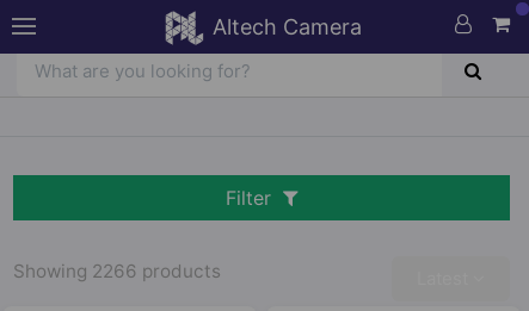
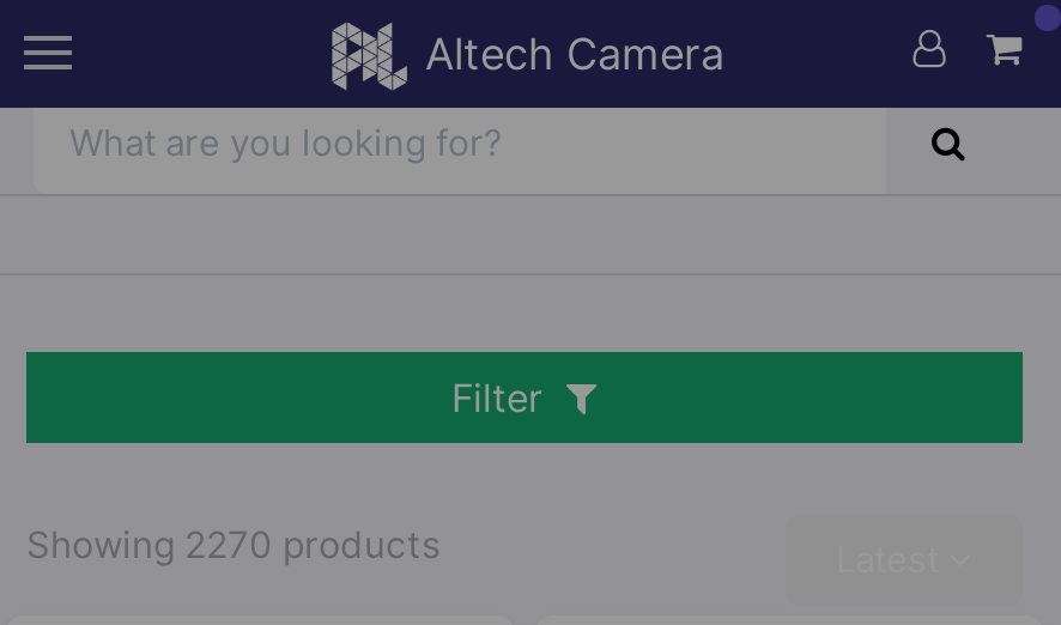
- Showing 2266 products
+ Showing 2270 products
